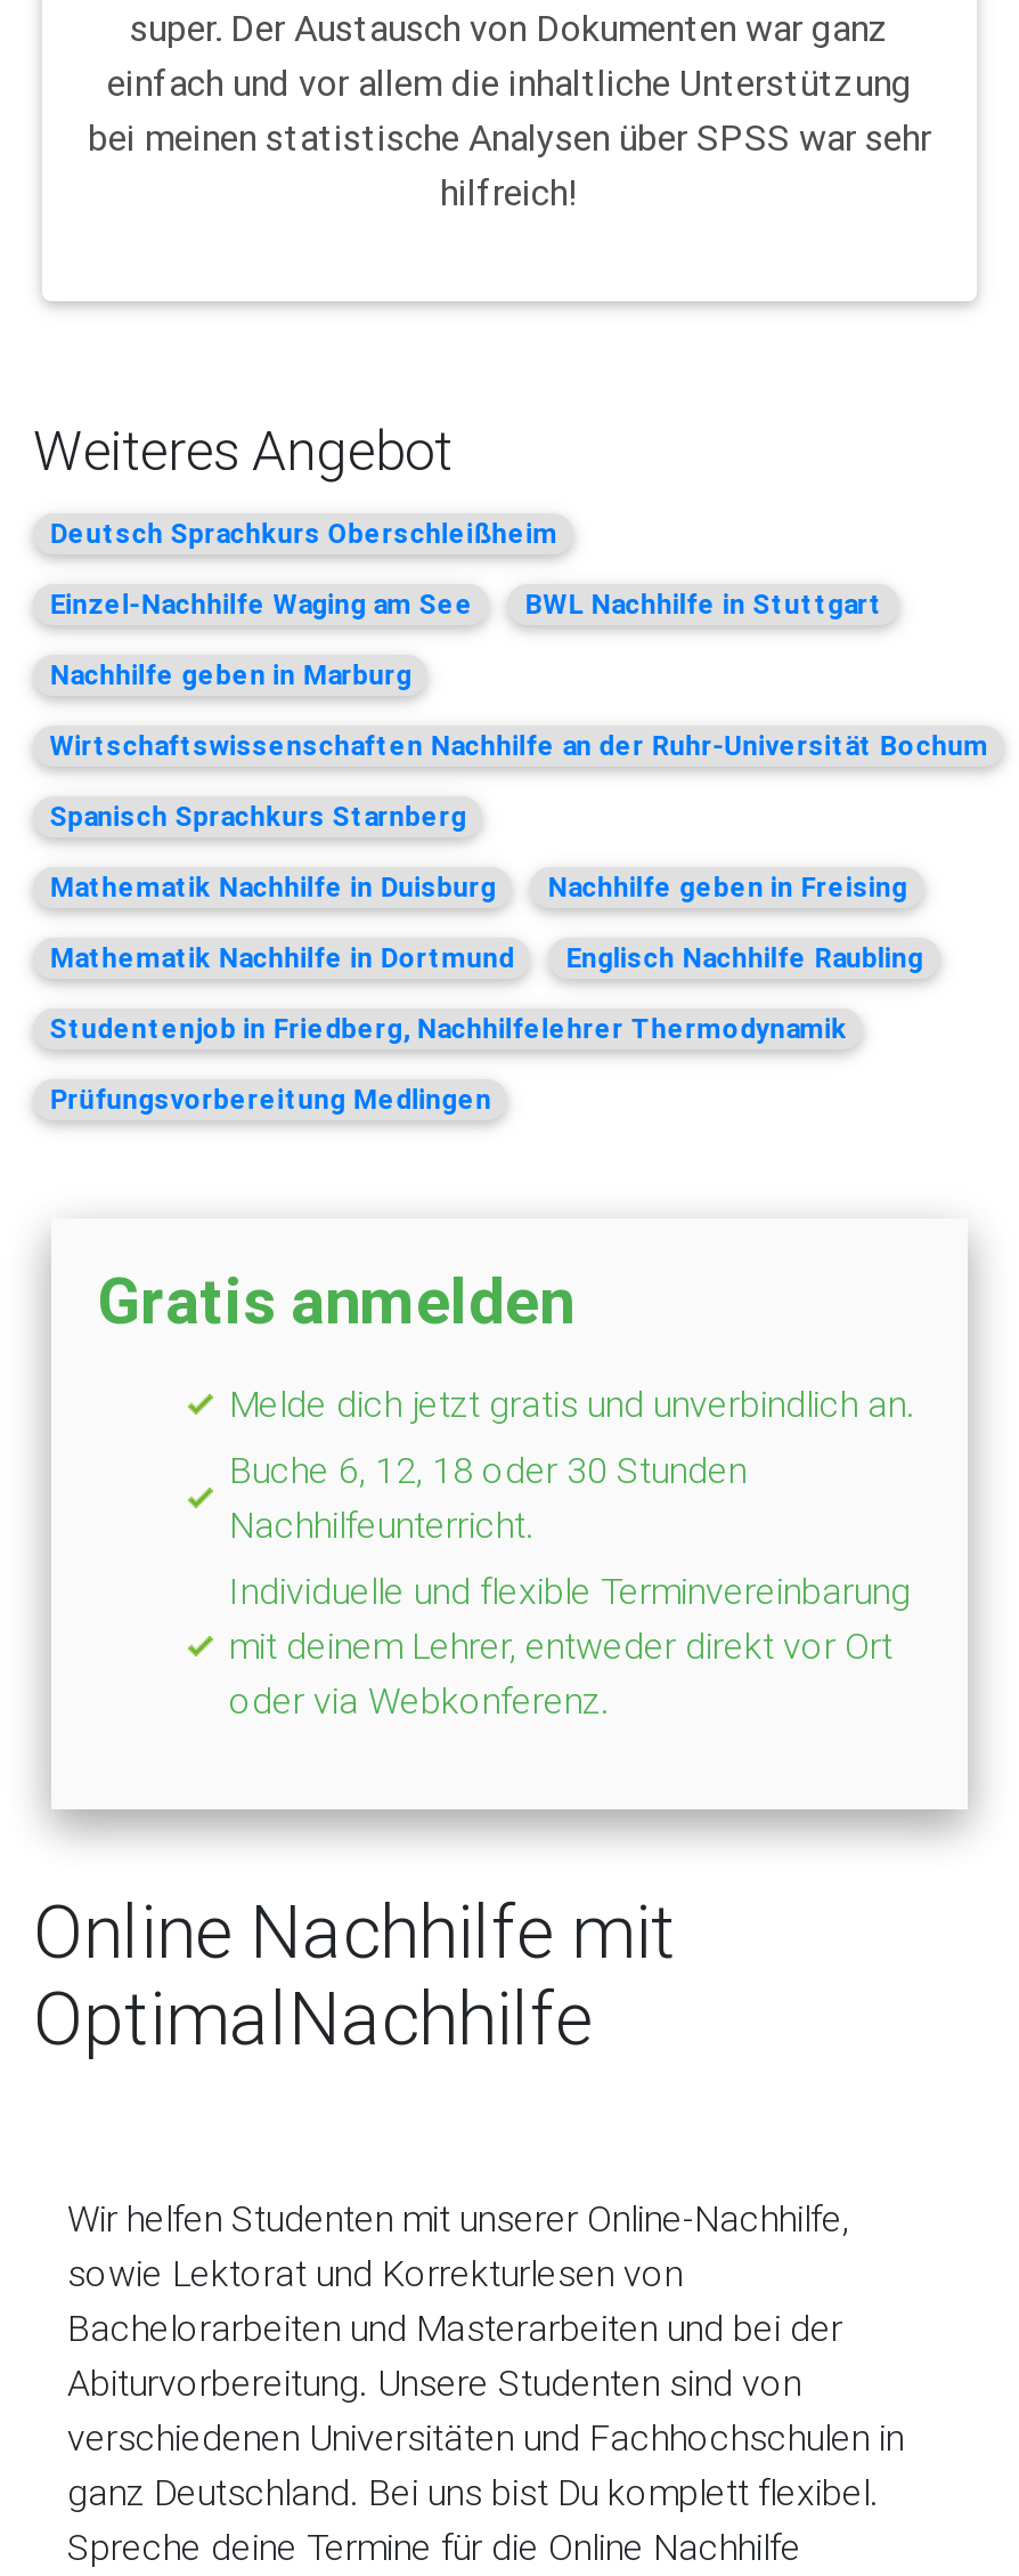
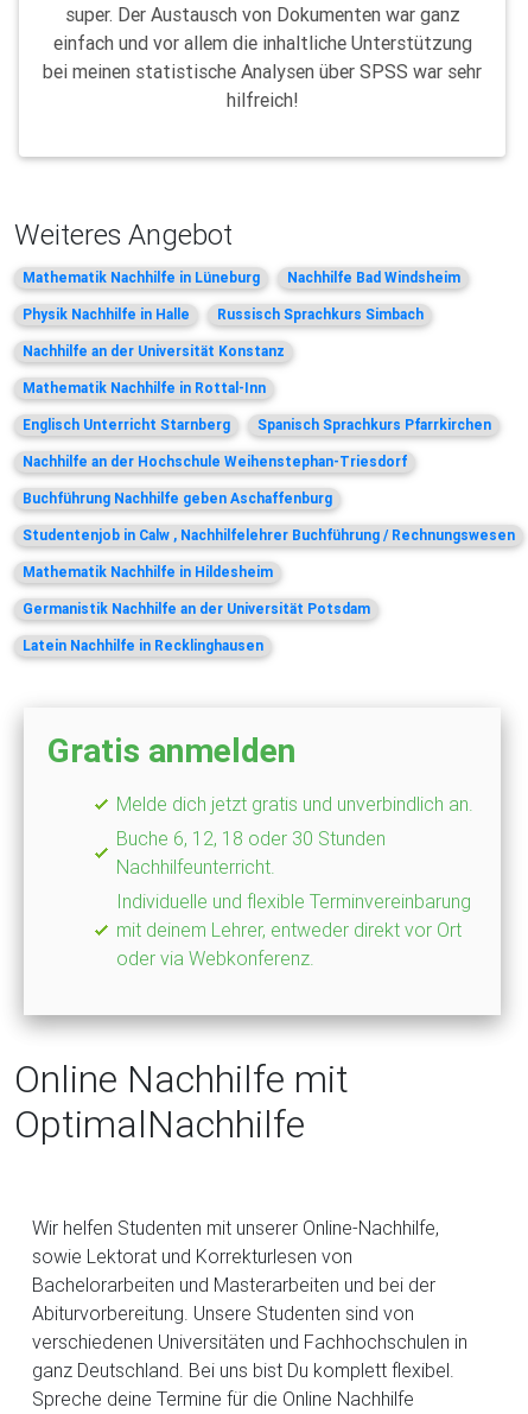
- Deutsch Sprachkurs Oberschleißheim
- Einzel-Nachhilfe Waging am See
- BWL Nachhilfe in Stuttgart
- Nachhilfe geben in Marburg
- Wirtschaftswissenschaften Nachhilfe an der Ruhr-Universität Bochum
- Spanisch Sprachkurs Starnberg
- Mathematik Nachhilfe in Duisburg
- Nachhilfe geben in Freising
- Mathematik Nachhilfe in Dortmund
- Englisch Nachhilfe Raubling
- Studentenjob in Friedberg, Nachhilfelehrer Thermodynamik
- Prüfungsvorbereitung Medlingen
+ Mathematik Nachhilfe in Lüneburg
+ Nachhilfe Bad Windsheim
+ Physik Nachhilfe in Halle
+ Russisch Sprachkurs Simbach
+ Nachhilfe an der Universität Konstanz
+ Mathematik Nachhilfe in Rottal-Inn
+ Englisch Unterricht Starnberg
+ Spanisch Sprachkurs Pfarrkirchen
+ Nachhilfe an der Hochschule Weihenstephan-Triesdorf
+ Buchführung Nachhilfe geben Aschaffenburg
+ Studentenjob in Calw , Nachhilfelehrer Buchführung / Rechnungswesen
+ Mathematik Nachhilfe in Hildesheim
+ Germanistik Nachhilfe an der Universität Potsdam
+ Latein Nachhilfe in Recklinghausen
